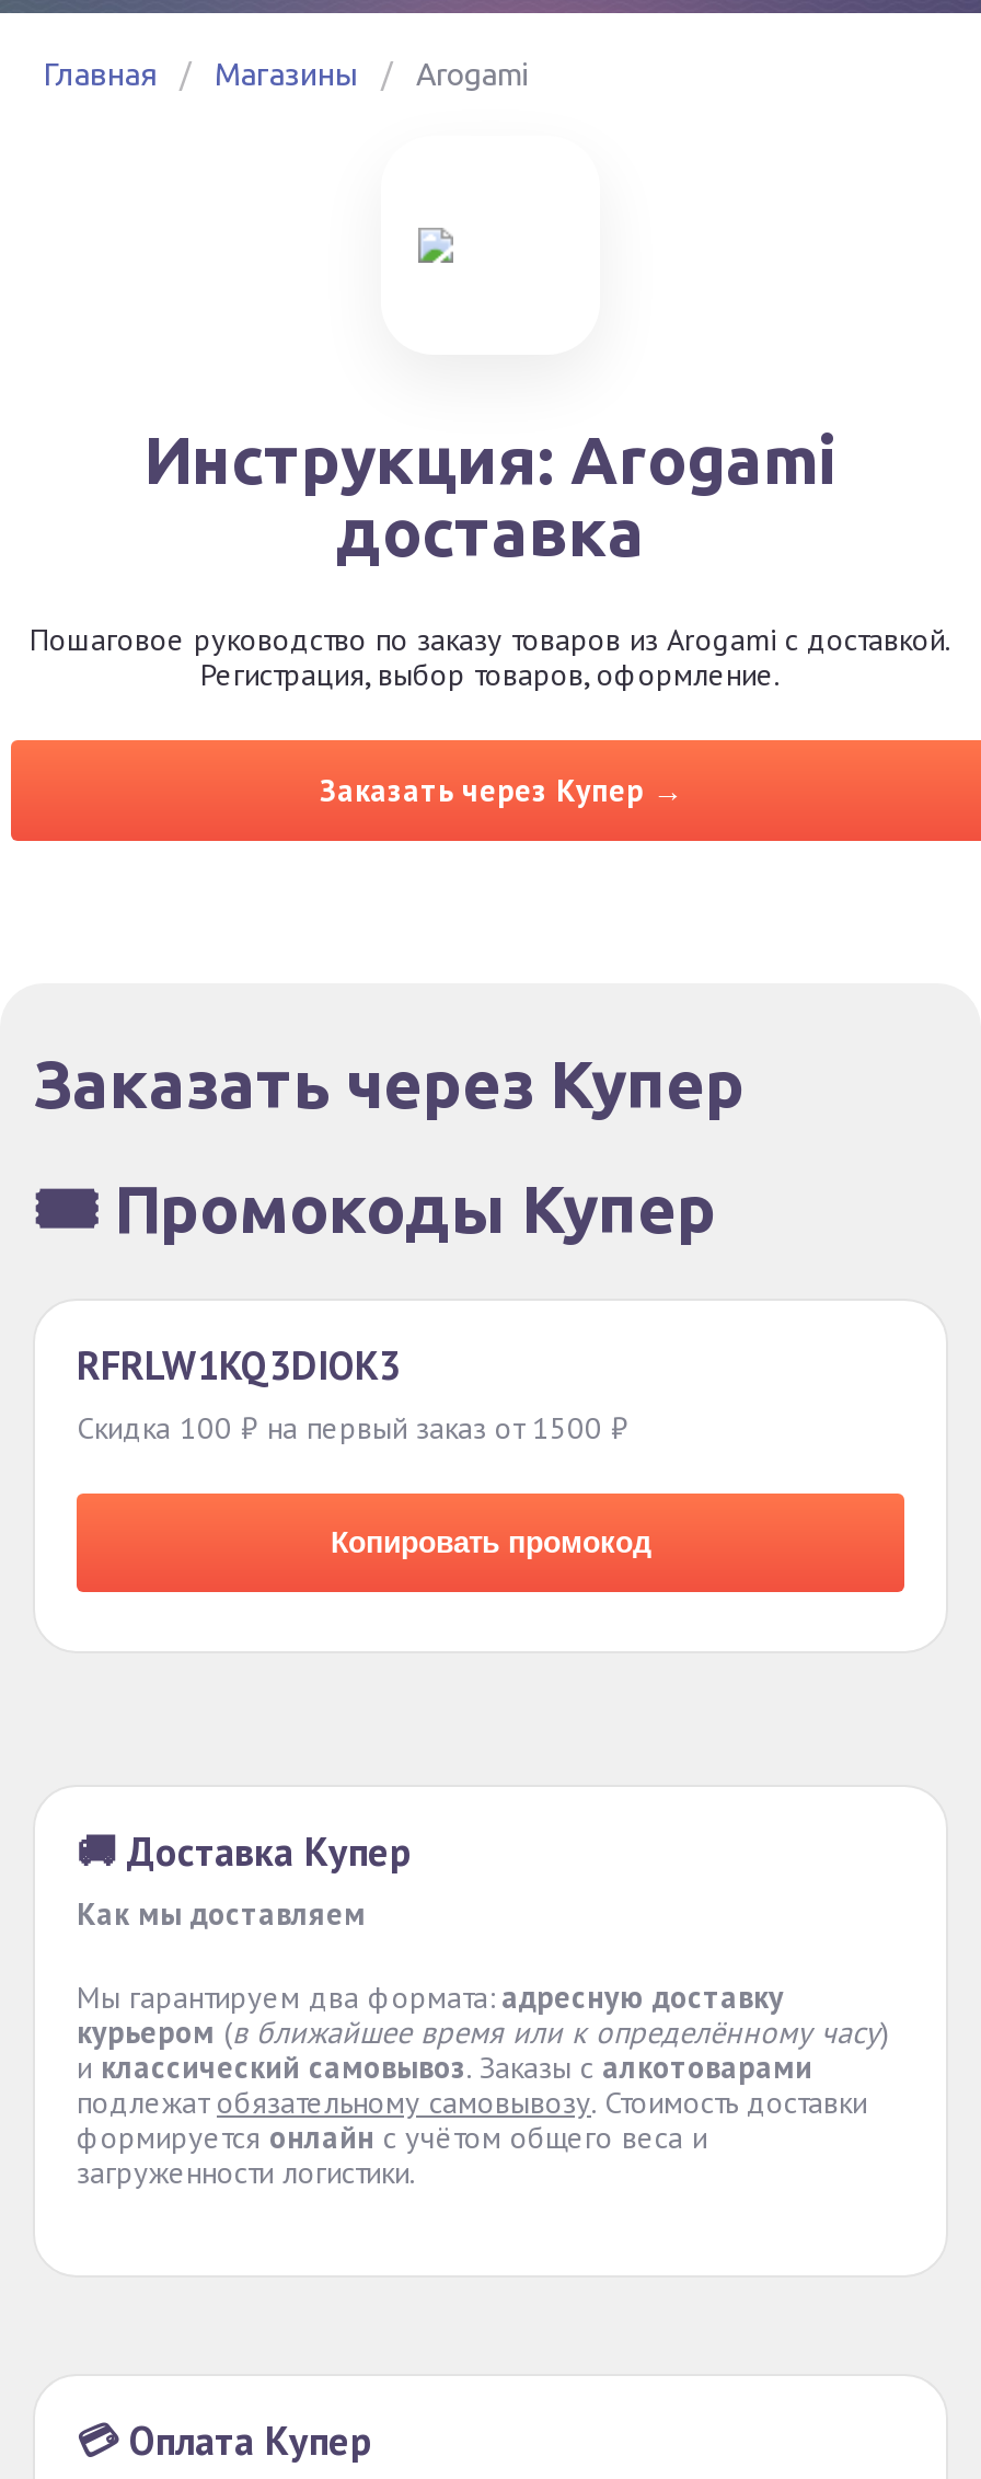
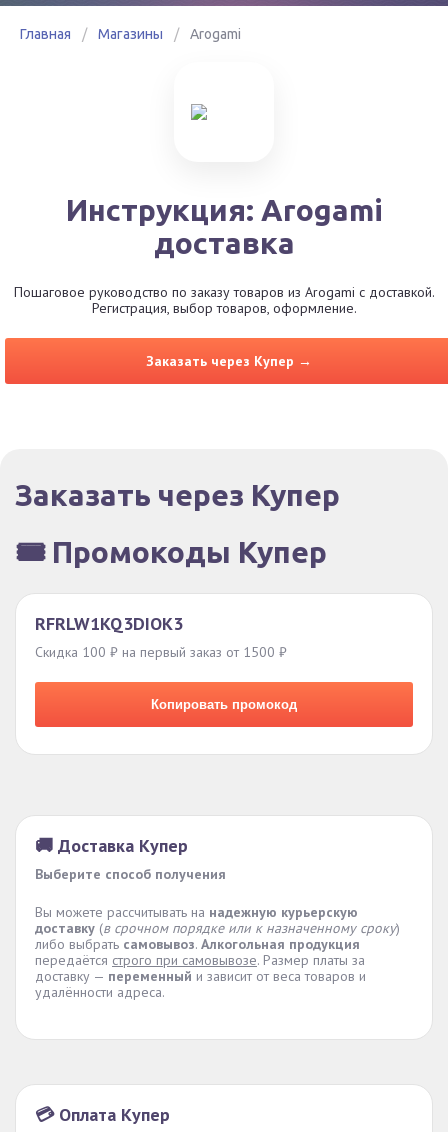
- Как мы доставляем
+ Выберите способ получения

- Мы гарантируем два формата: адресную доставку
- курьером (в ближайшее время или к определённому часу)
- иклассический самовывоз. Заказы с алкотоварами
- подлежат обязательному самовывозу. Стоимость доставки
- формируетсяонлайнс учётом общего веса и
- загруженности логистики.
+ Вы можете рассчитывать на надежную курьерскую
+ доставку (в срочном порядке или к назначенному сроку)
+ либо выбратьсамовывоз. Алкогольная продукция
+ передаётся строго при самовывозе. Размер платы за
+ доставку —переменныйи зависит от веса товаров и
+ удалённости адреса.
